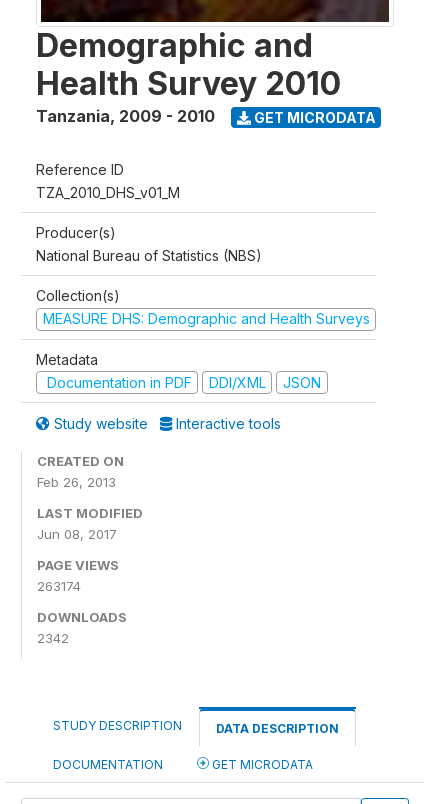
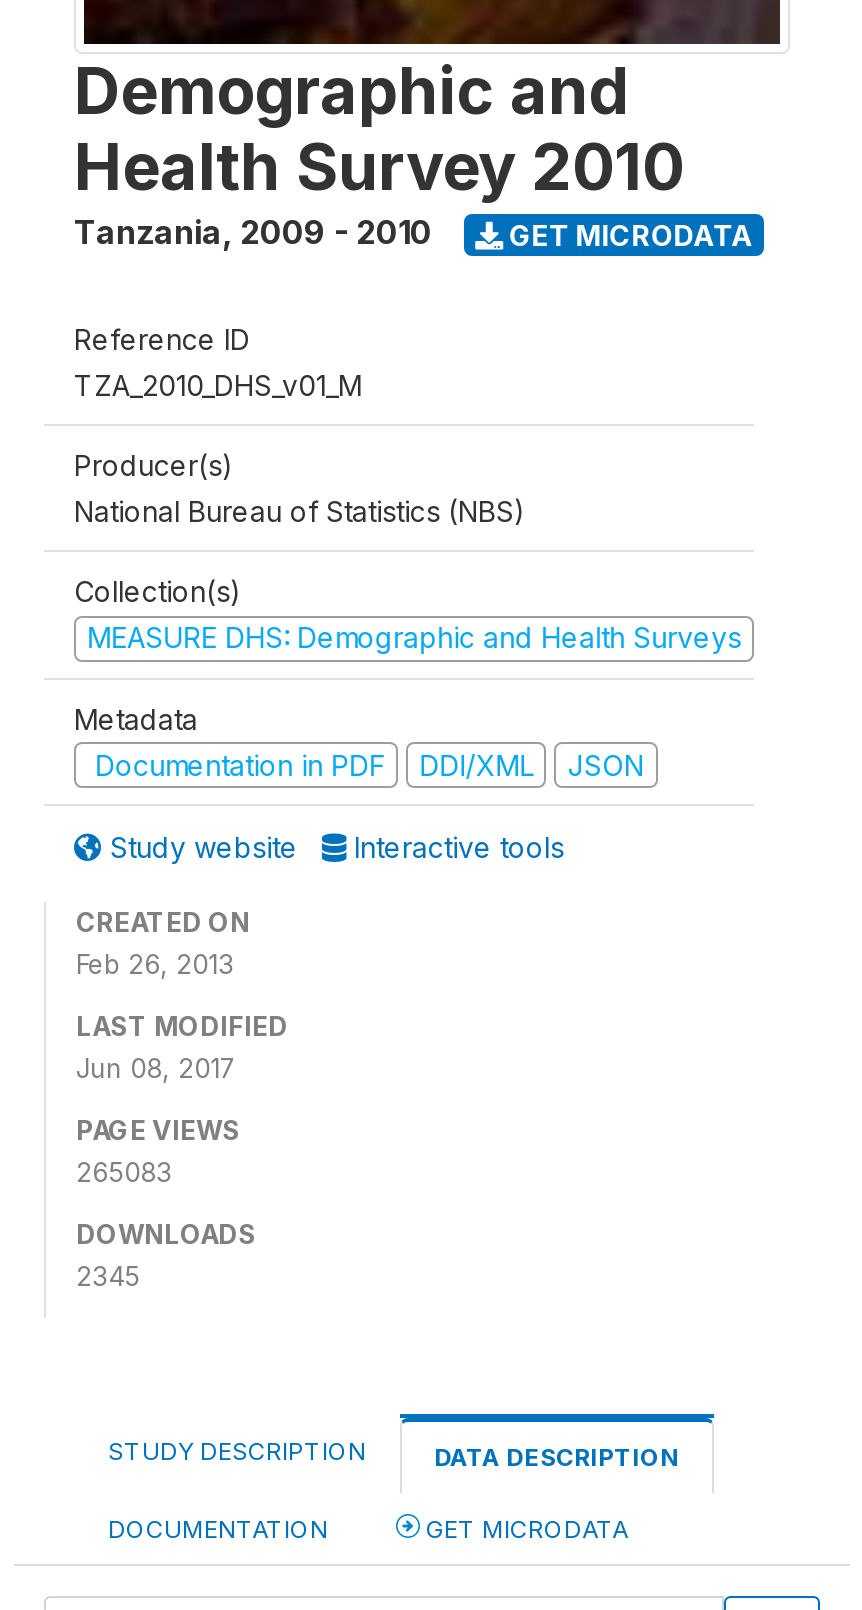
- 263174
+ 265083

- 2342
+ 2345
